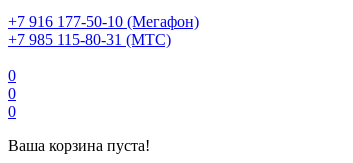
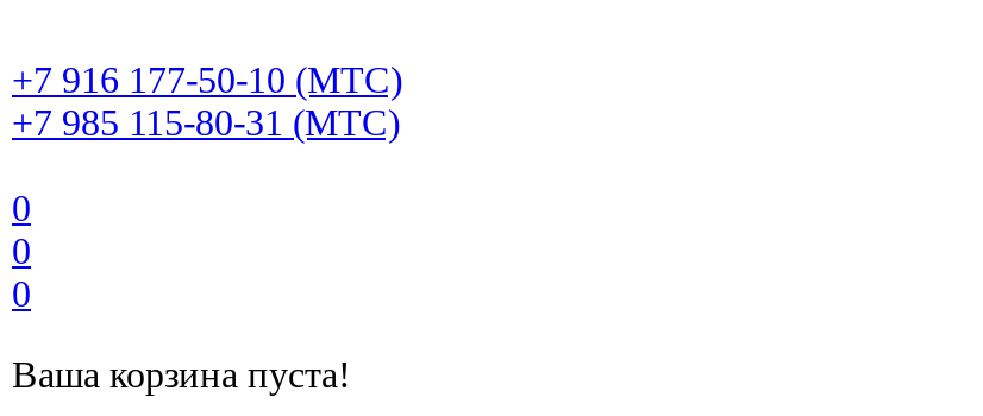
- +7 916 177-50-10 (Мегафон)
+ +7 916 177-50-10 (МТС)
